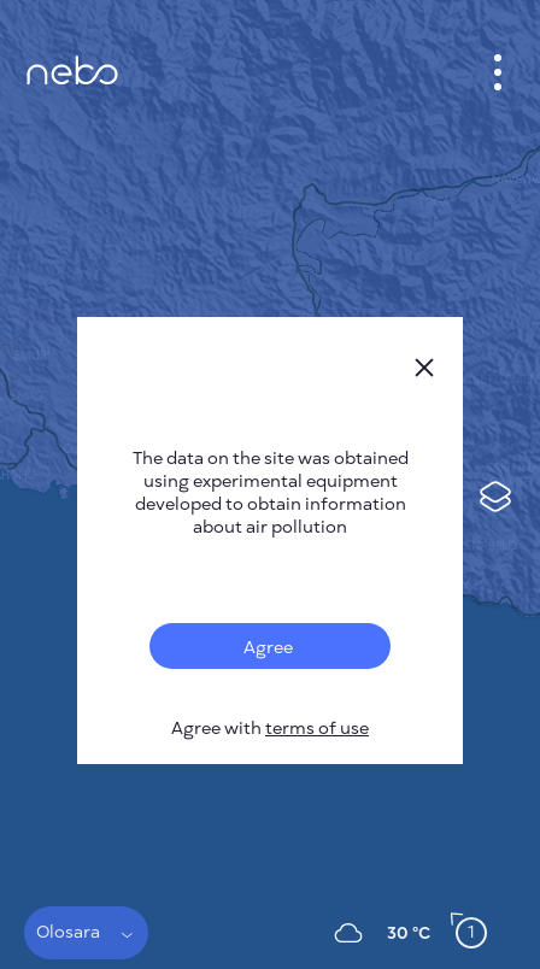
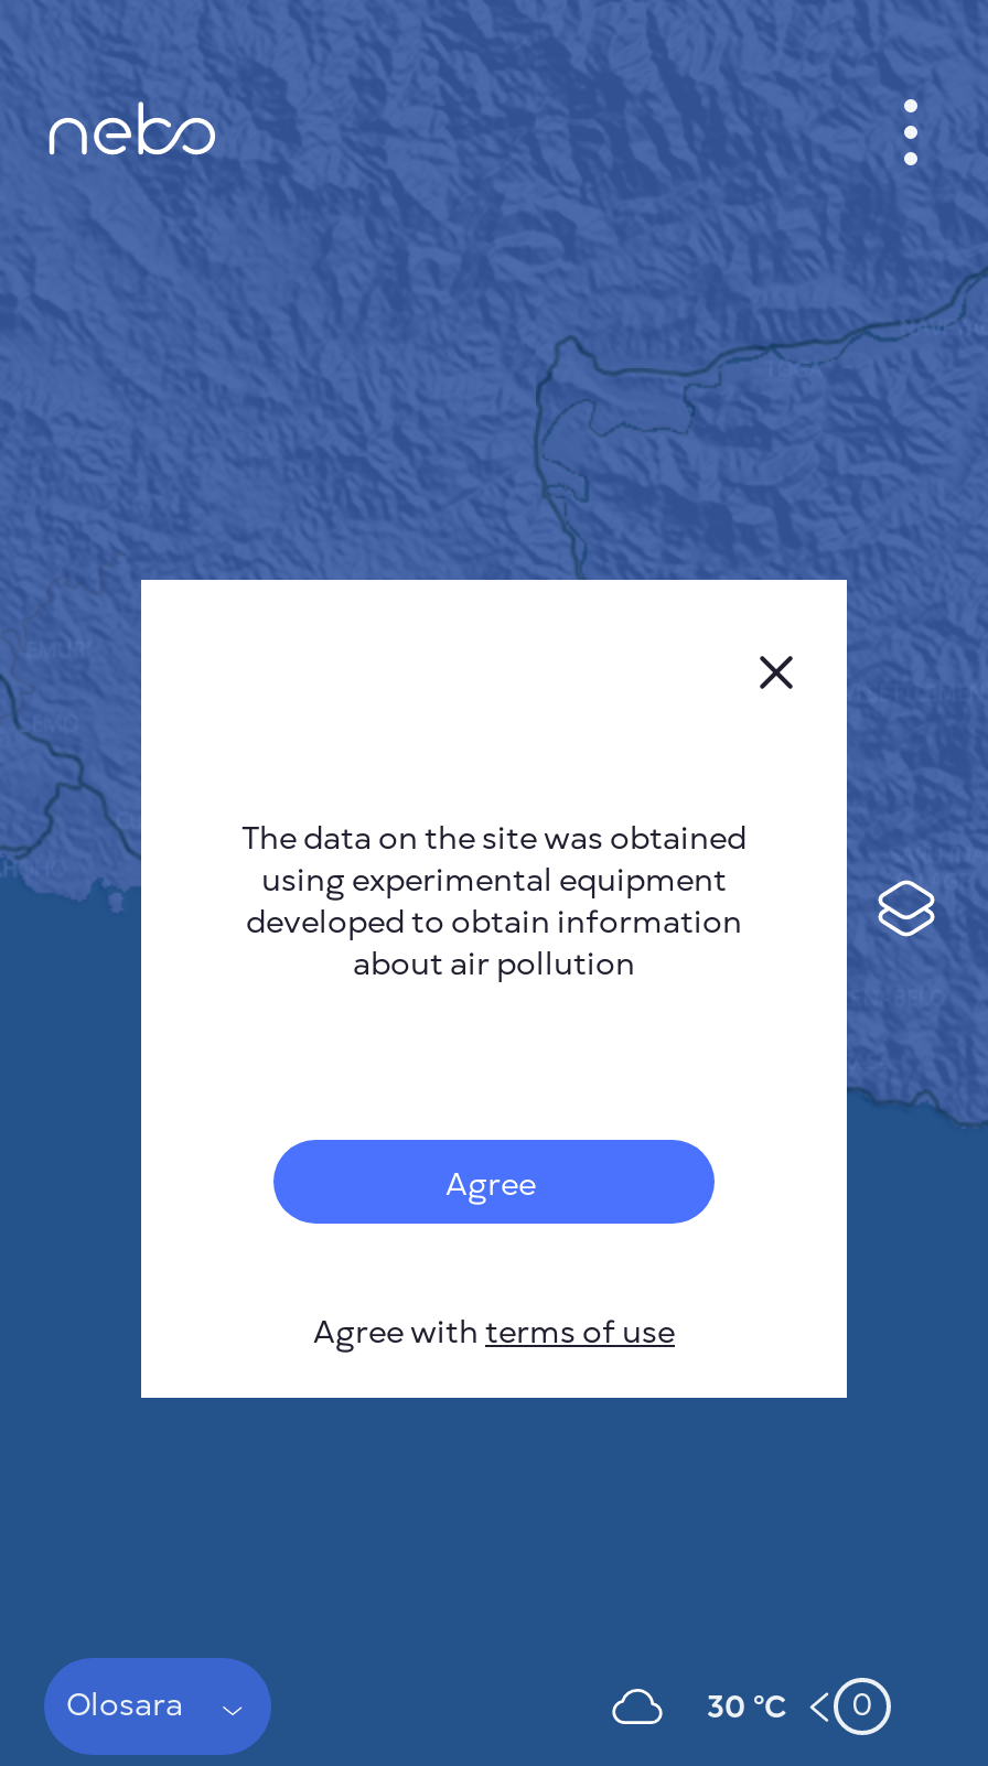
- 30 °C 1
+ 30 °C 0
